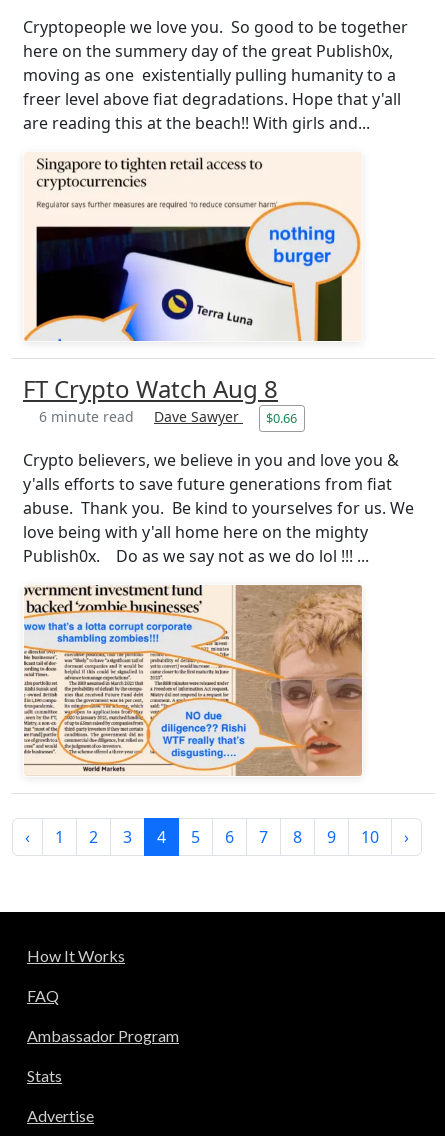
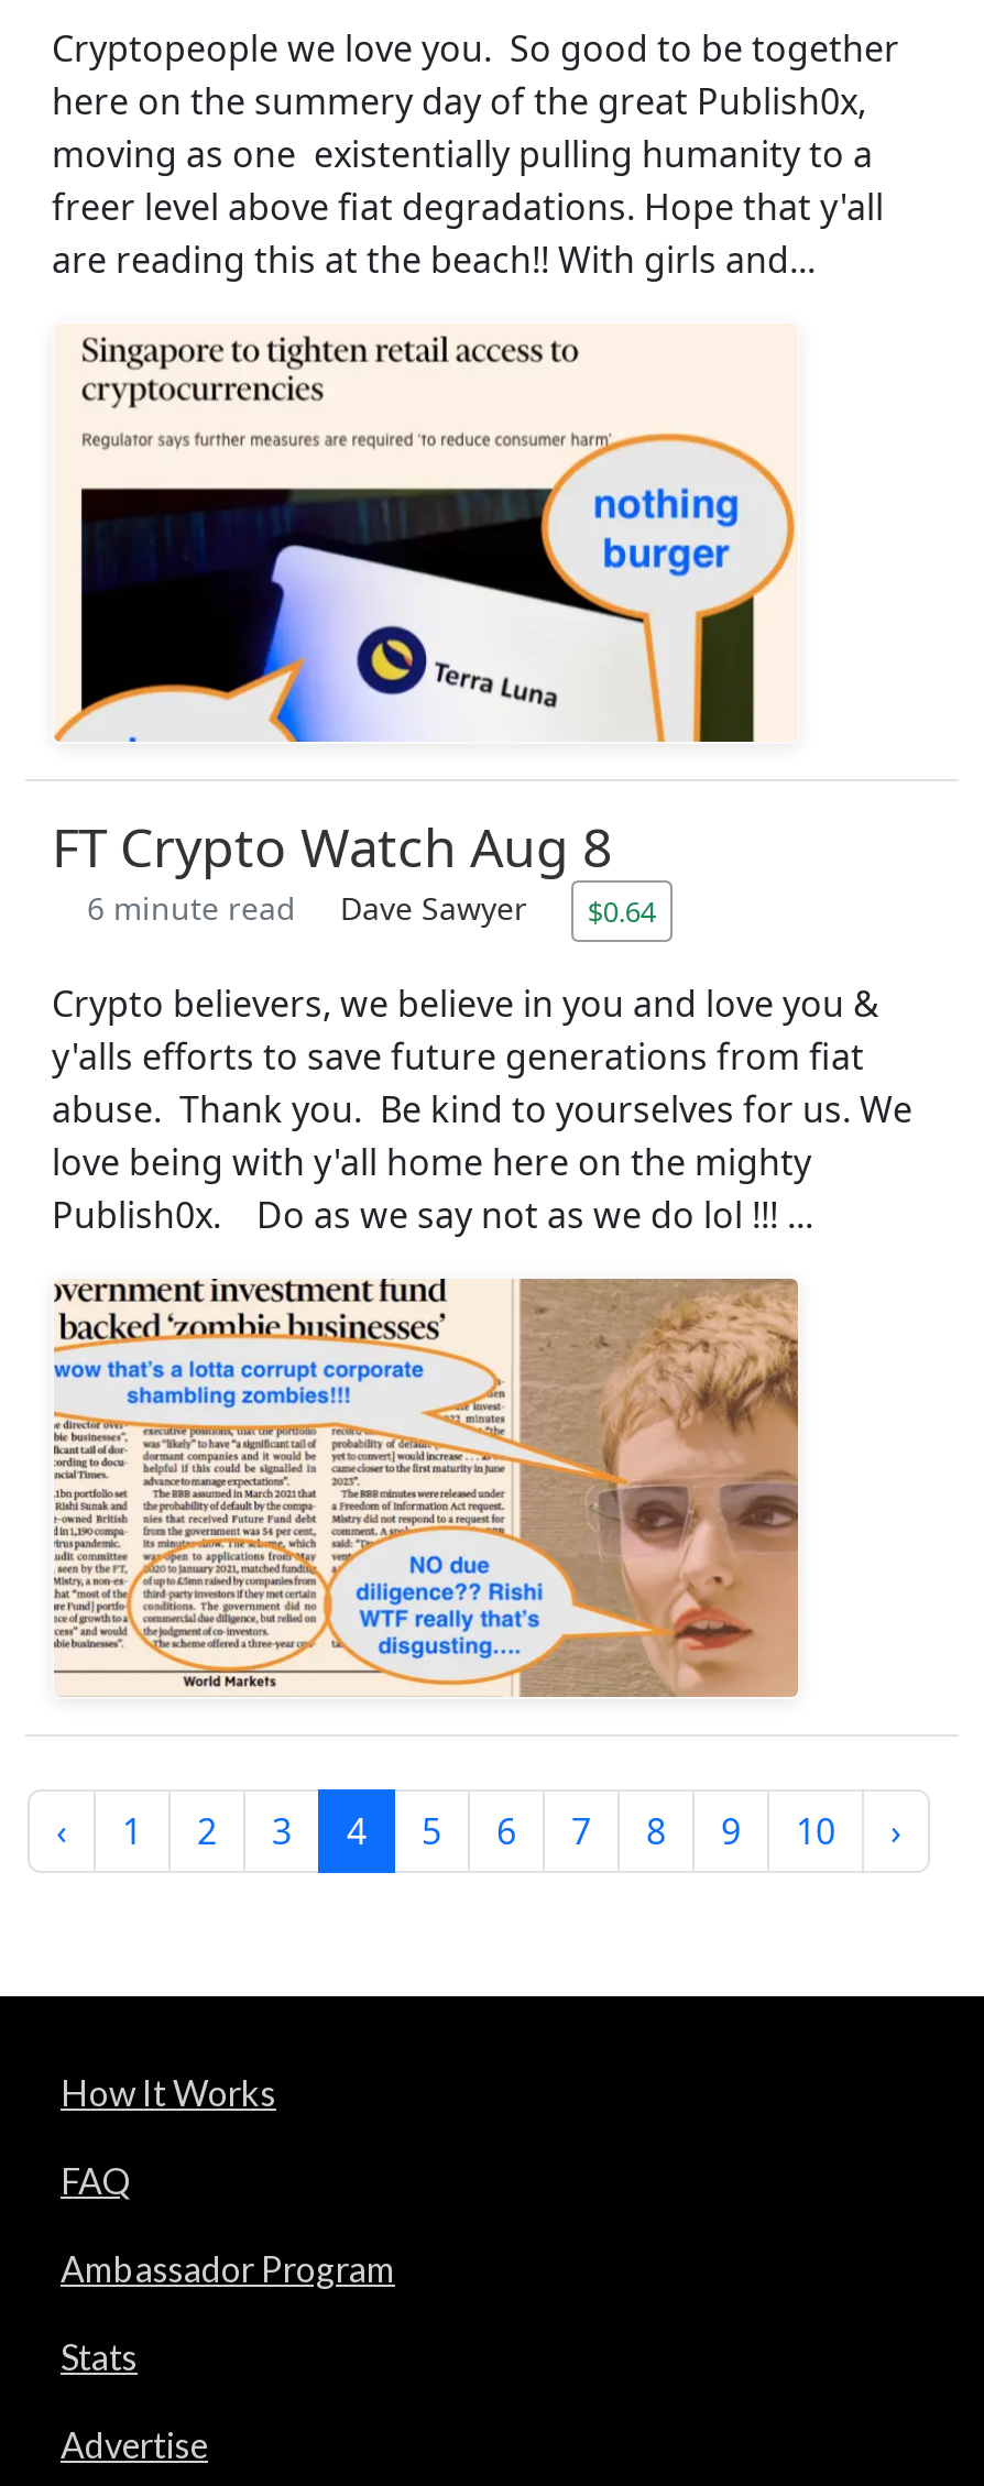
- 6 minute read Dave Sawyer $0.66
+ 6 minute read Dave Sawyer $0.64
